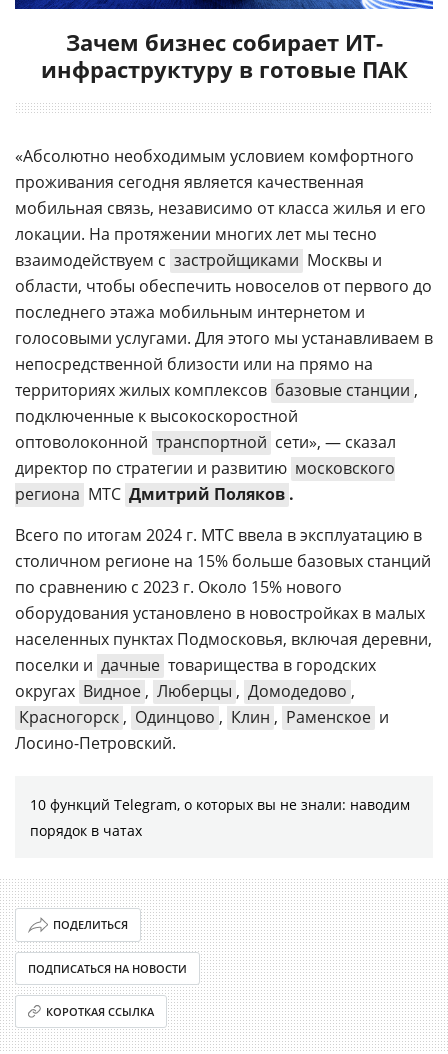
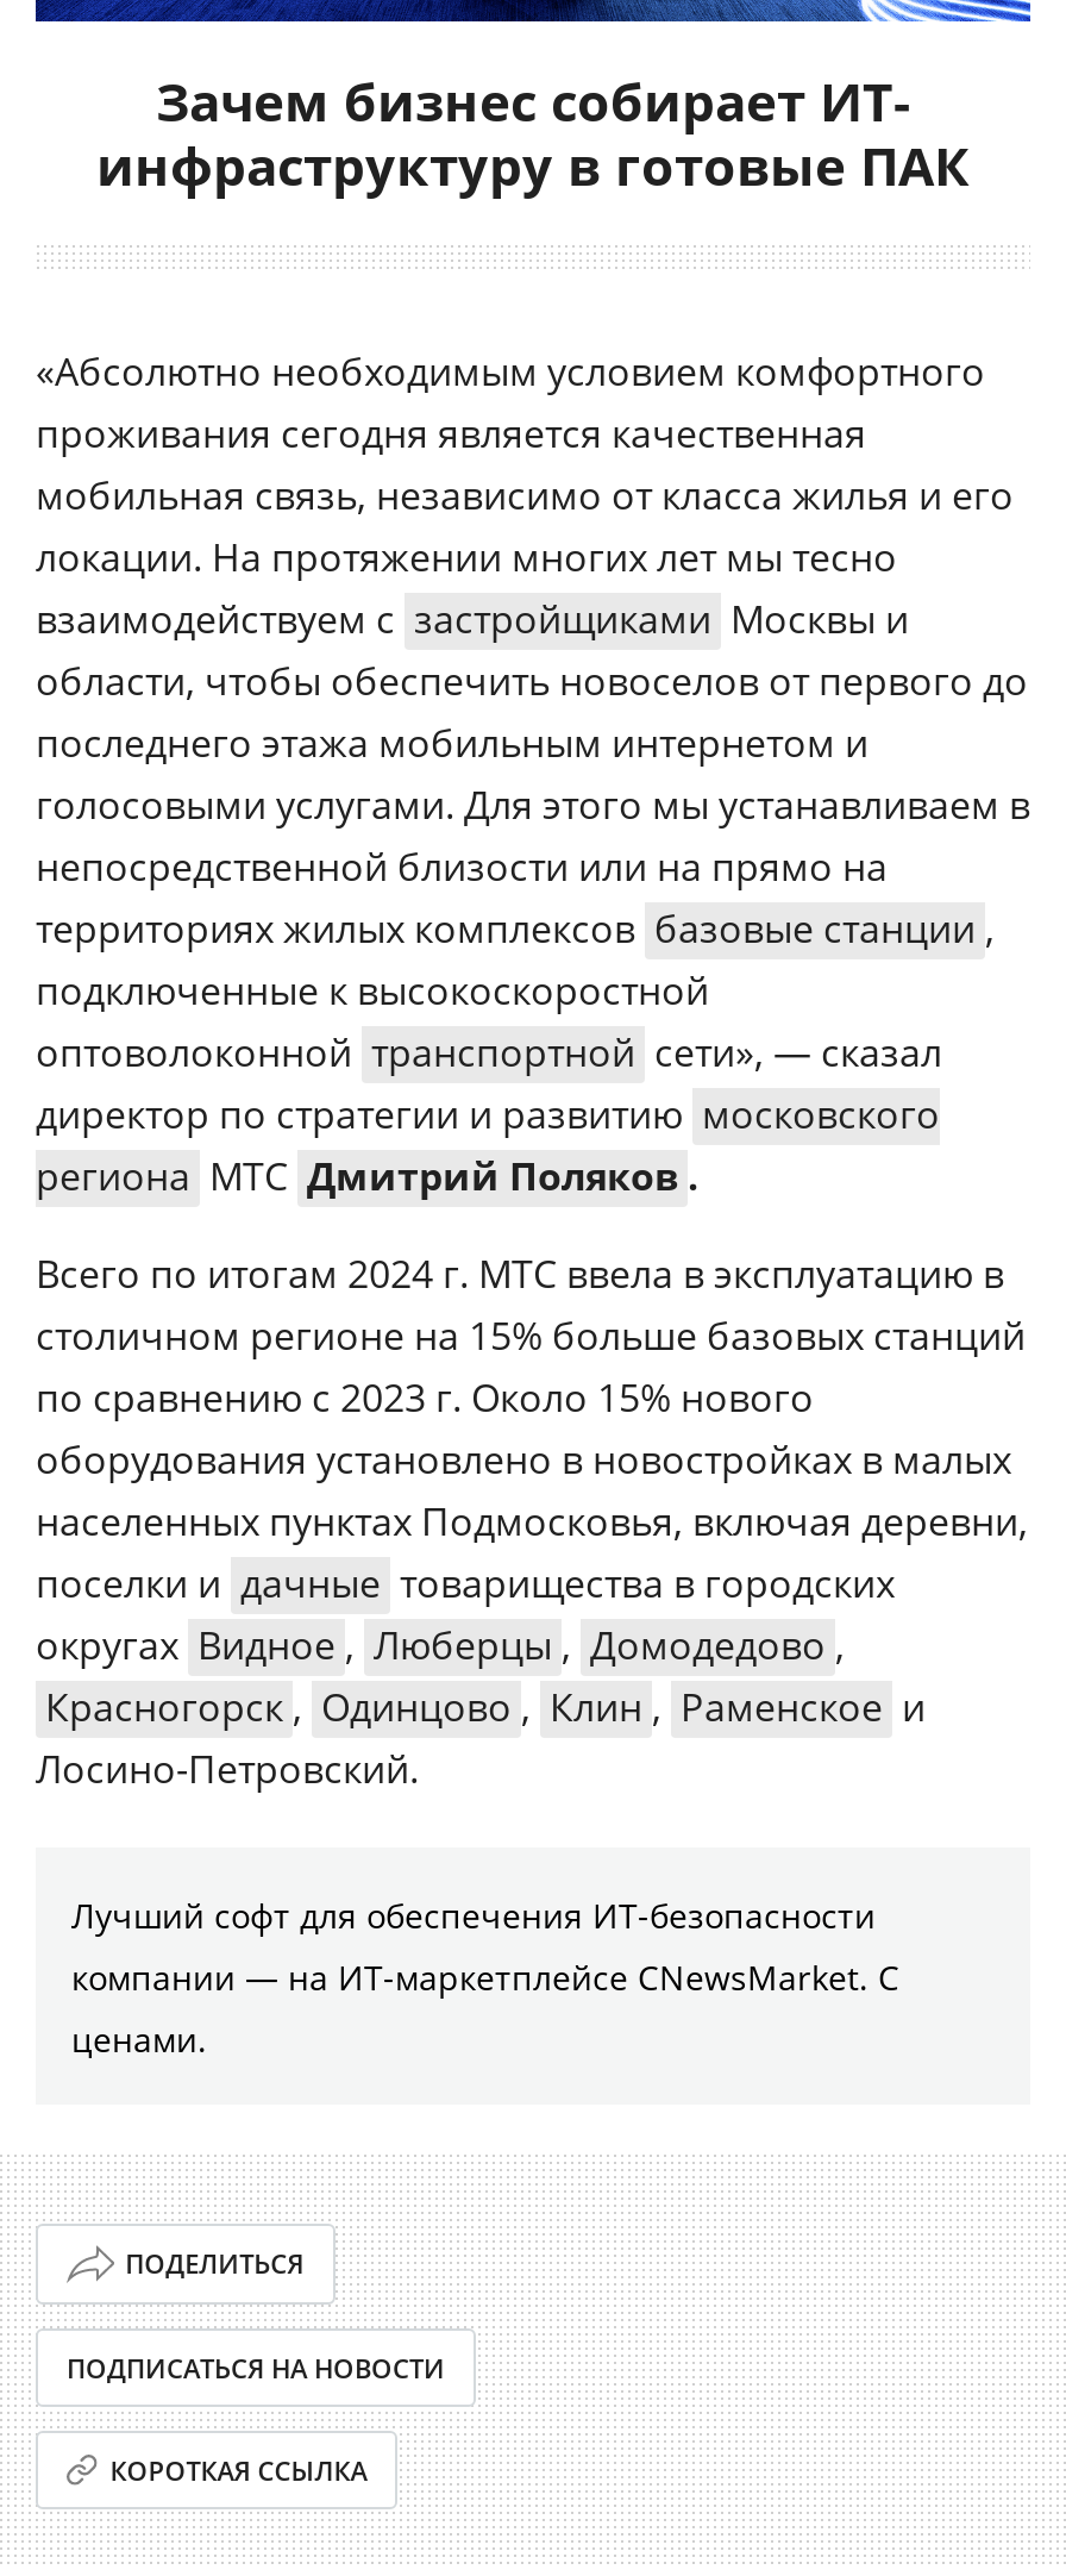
- 10 функций Telegram, о которых вы не знали: наводим
- порядок в чатах
+ Лучший софт для обеспечения ИТ-безопасности
+ компании ― на ИТ-маркетплейсе CNewsMarket. С
+ ценами.
